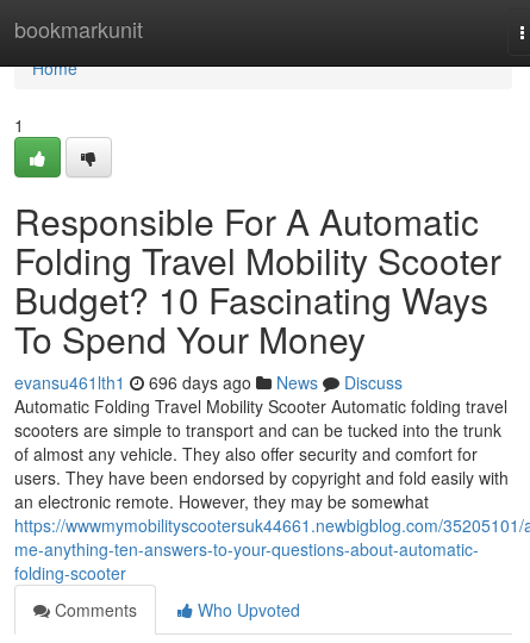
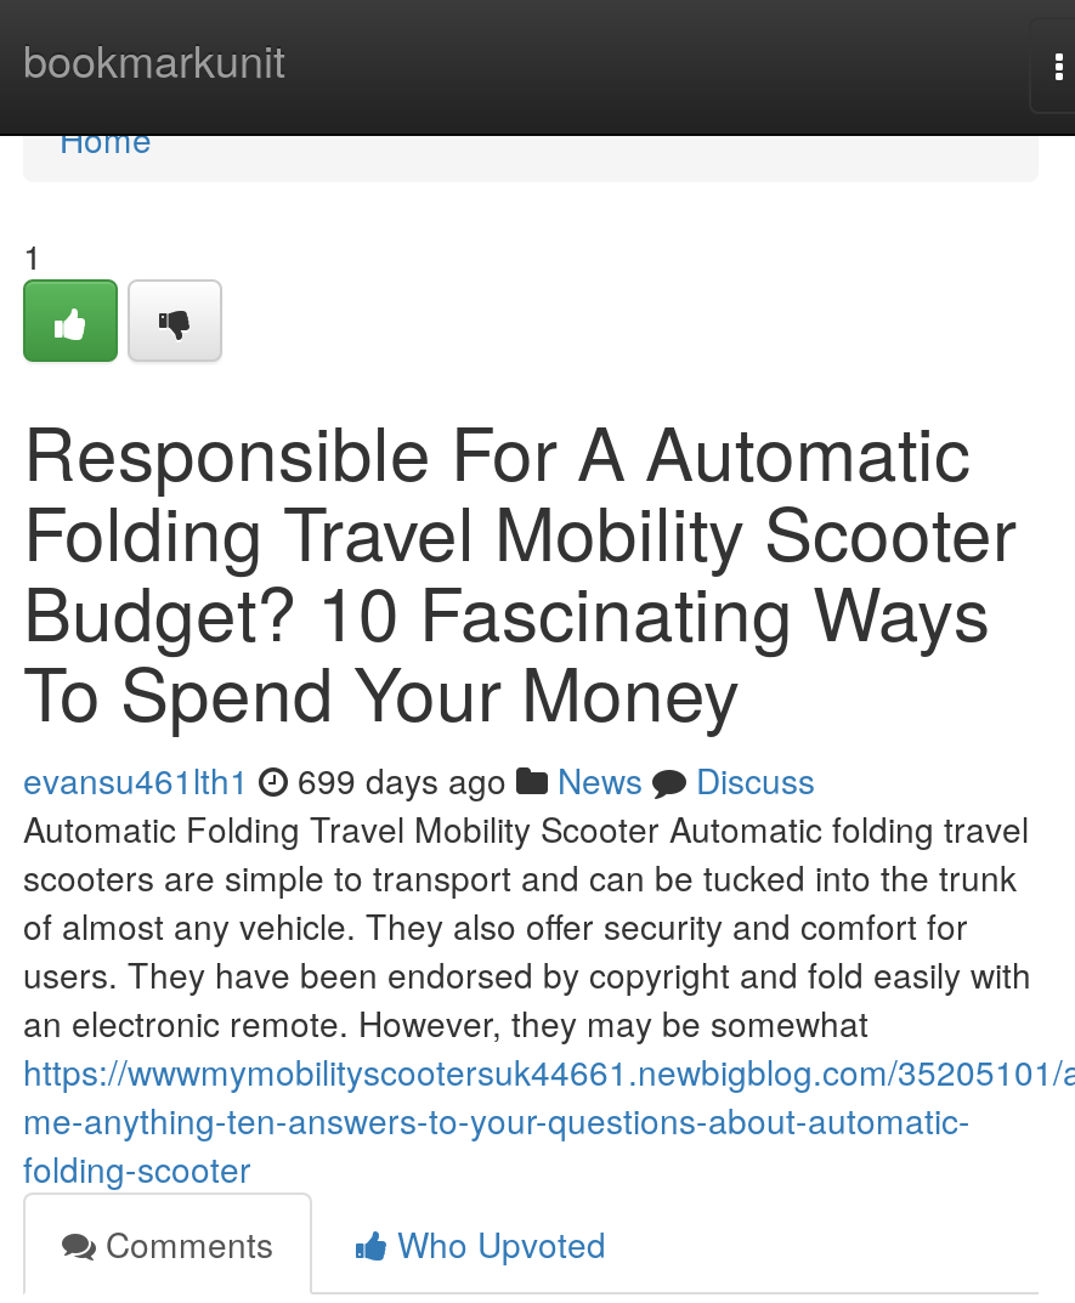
- evansu461lth1 696 days ago News Discuss
+ evansu461lth1 699 days ago News Discuss
